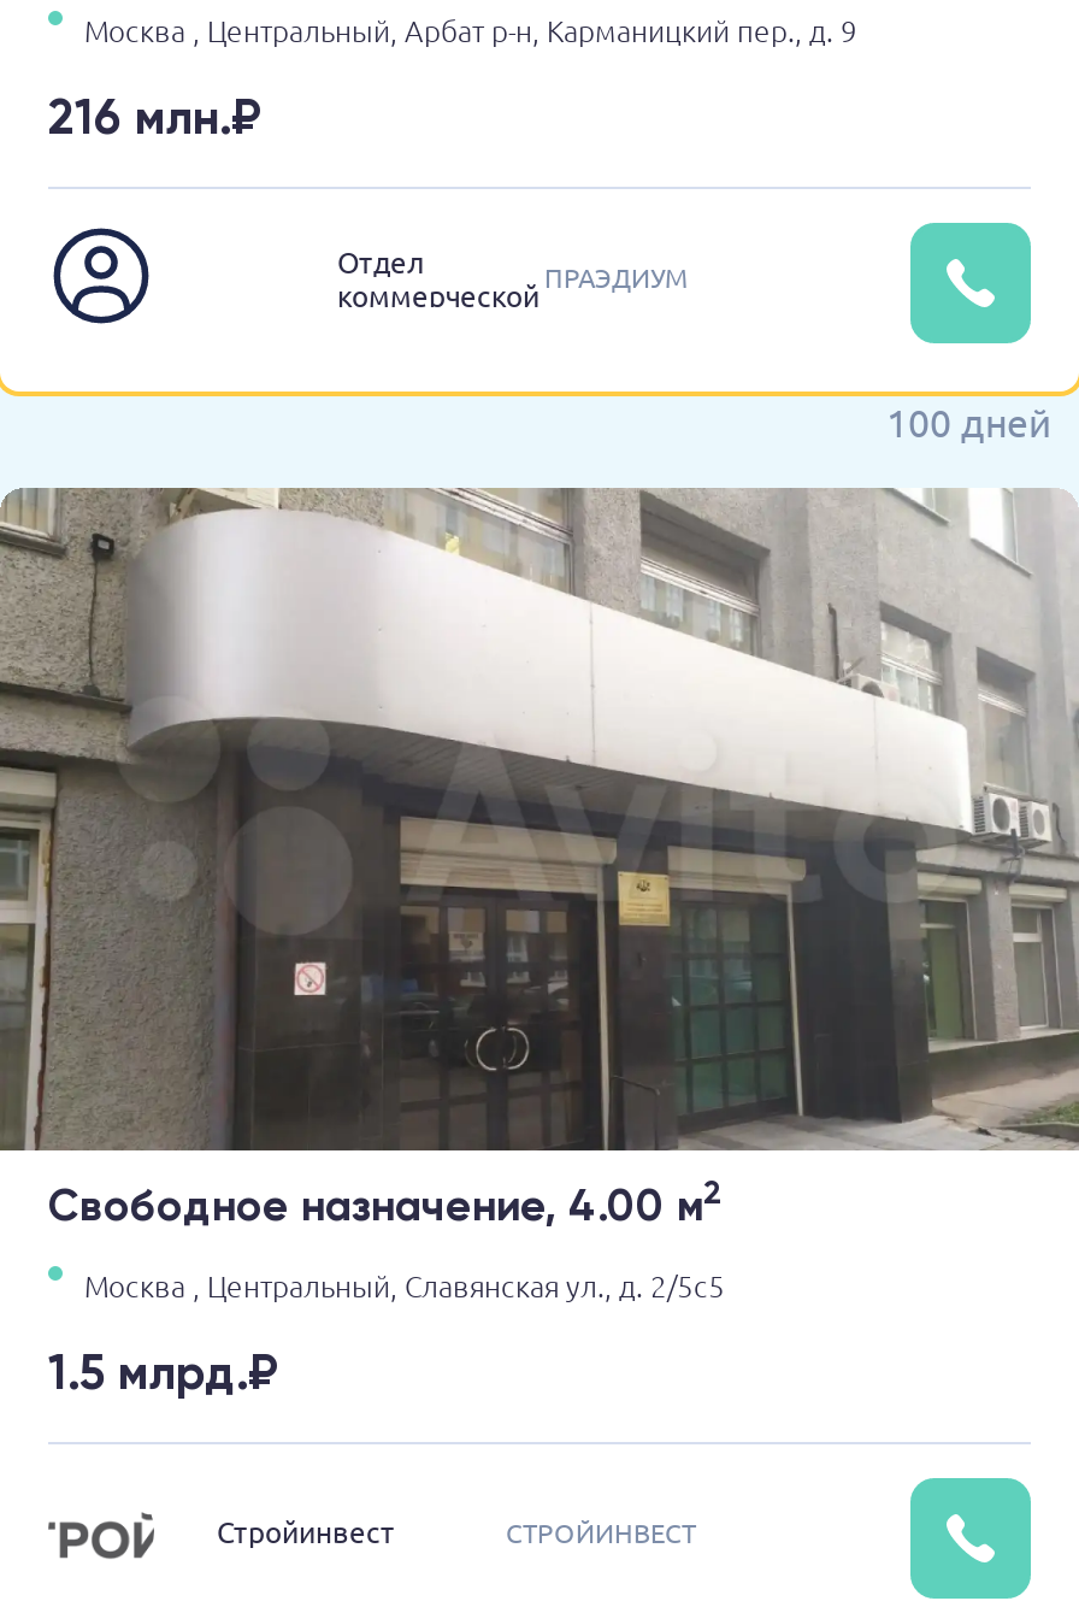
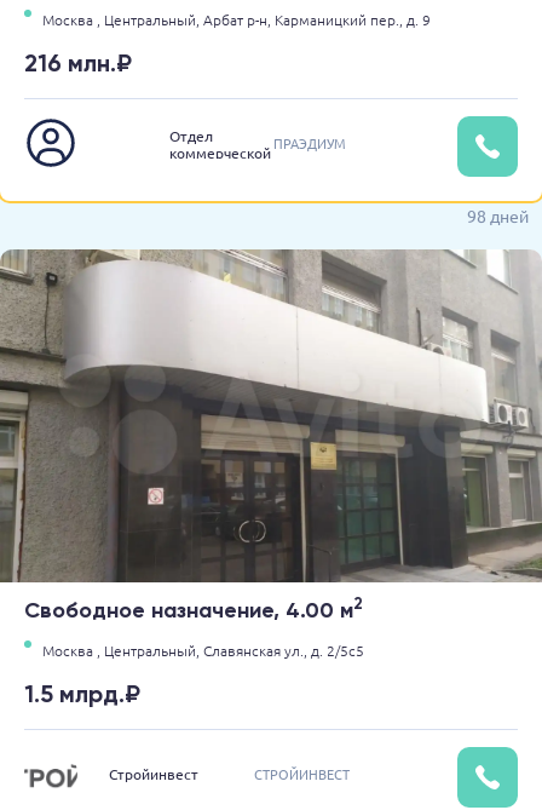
- 100 дней
+ 98 дней
